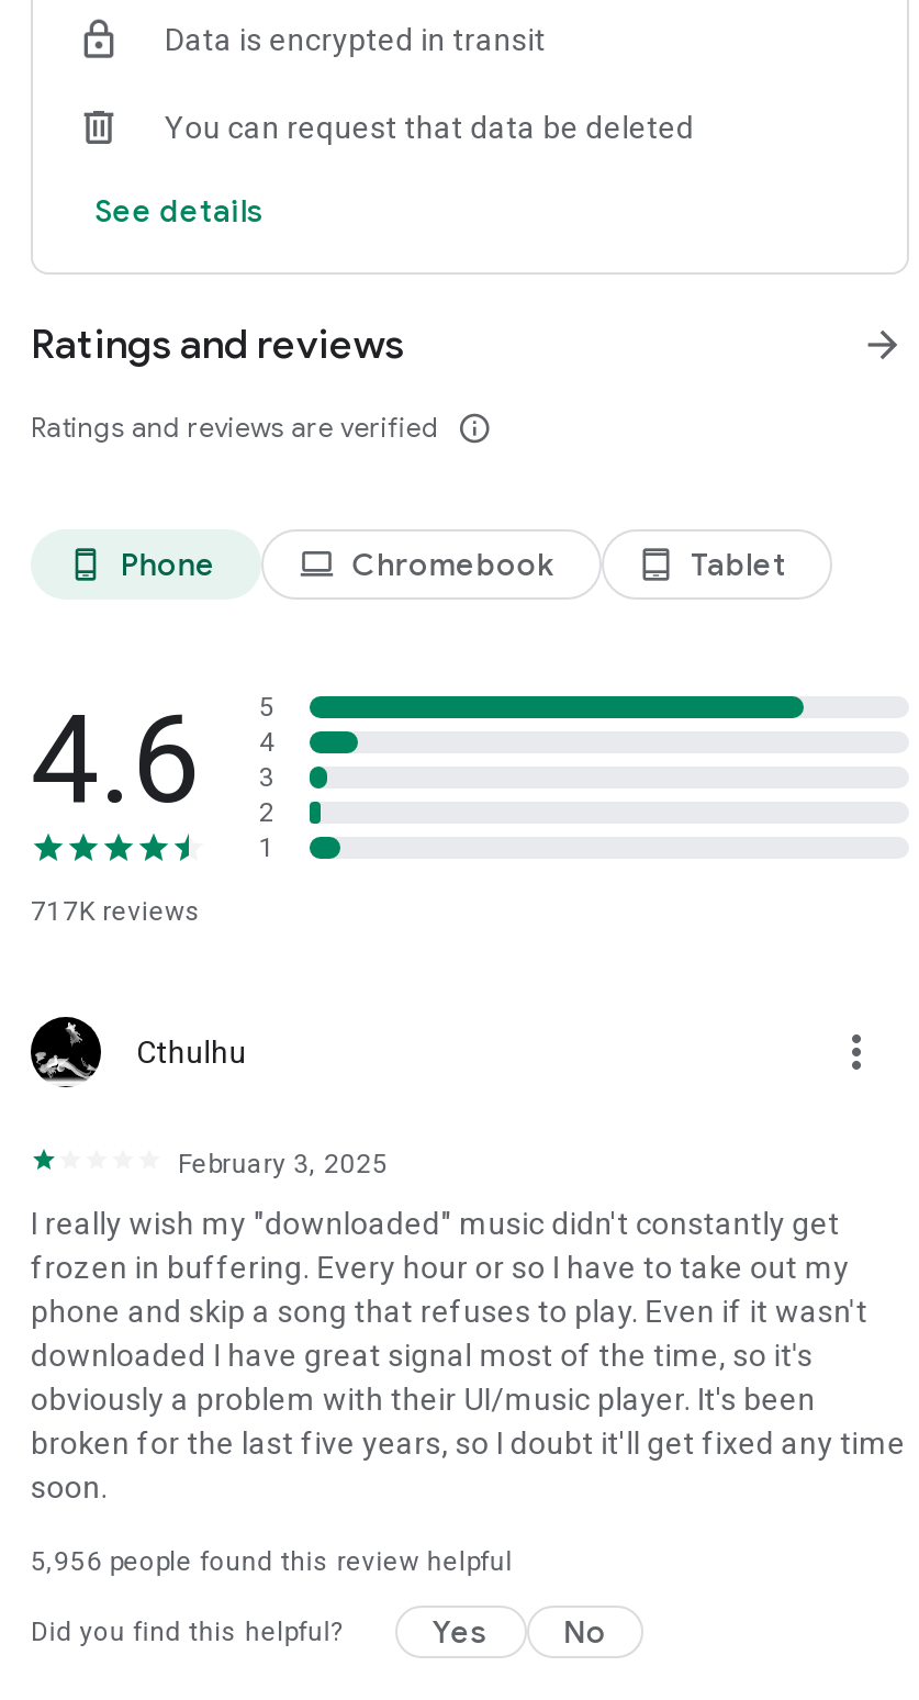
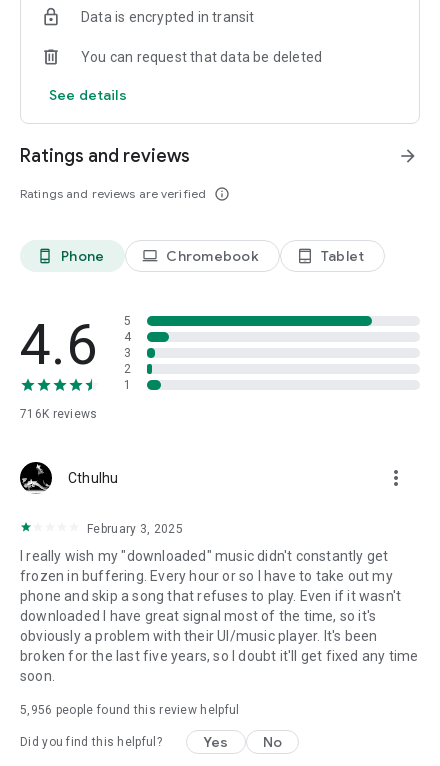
- 717K reviews
+ 716K reviews
